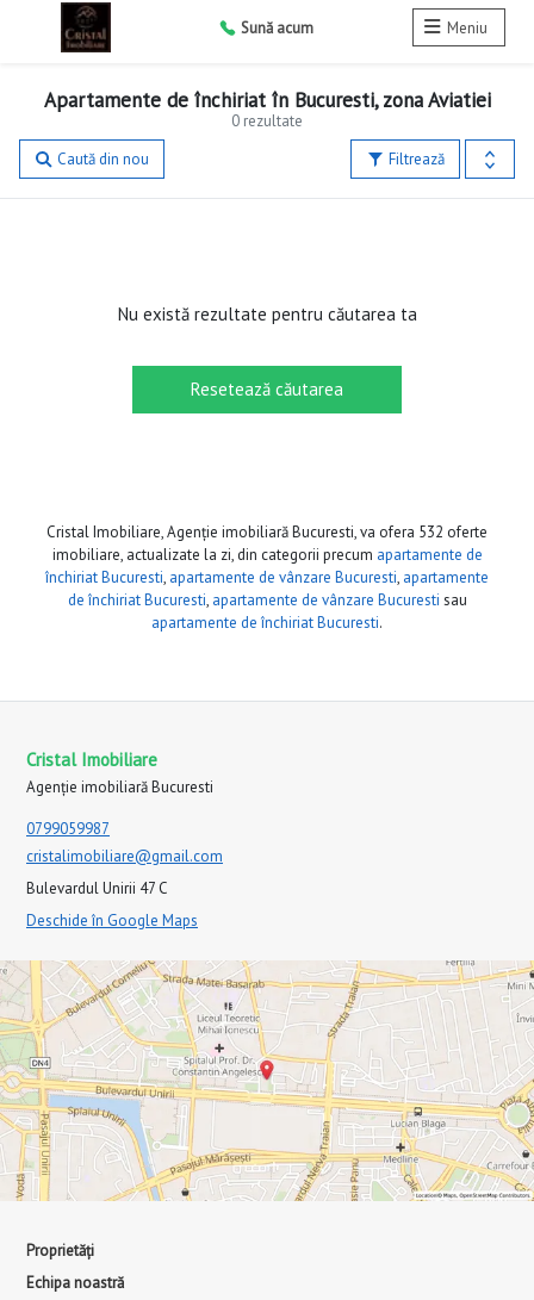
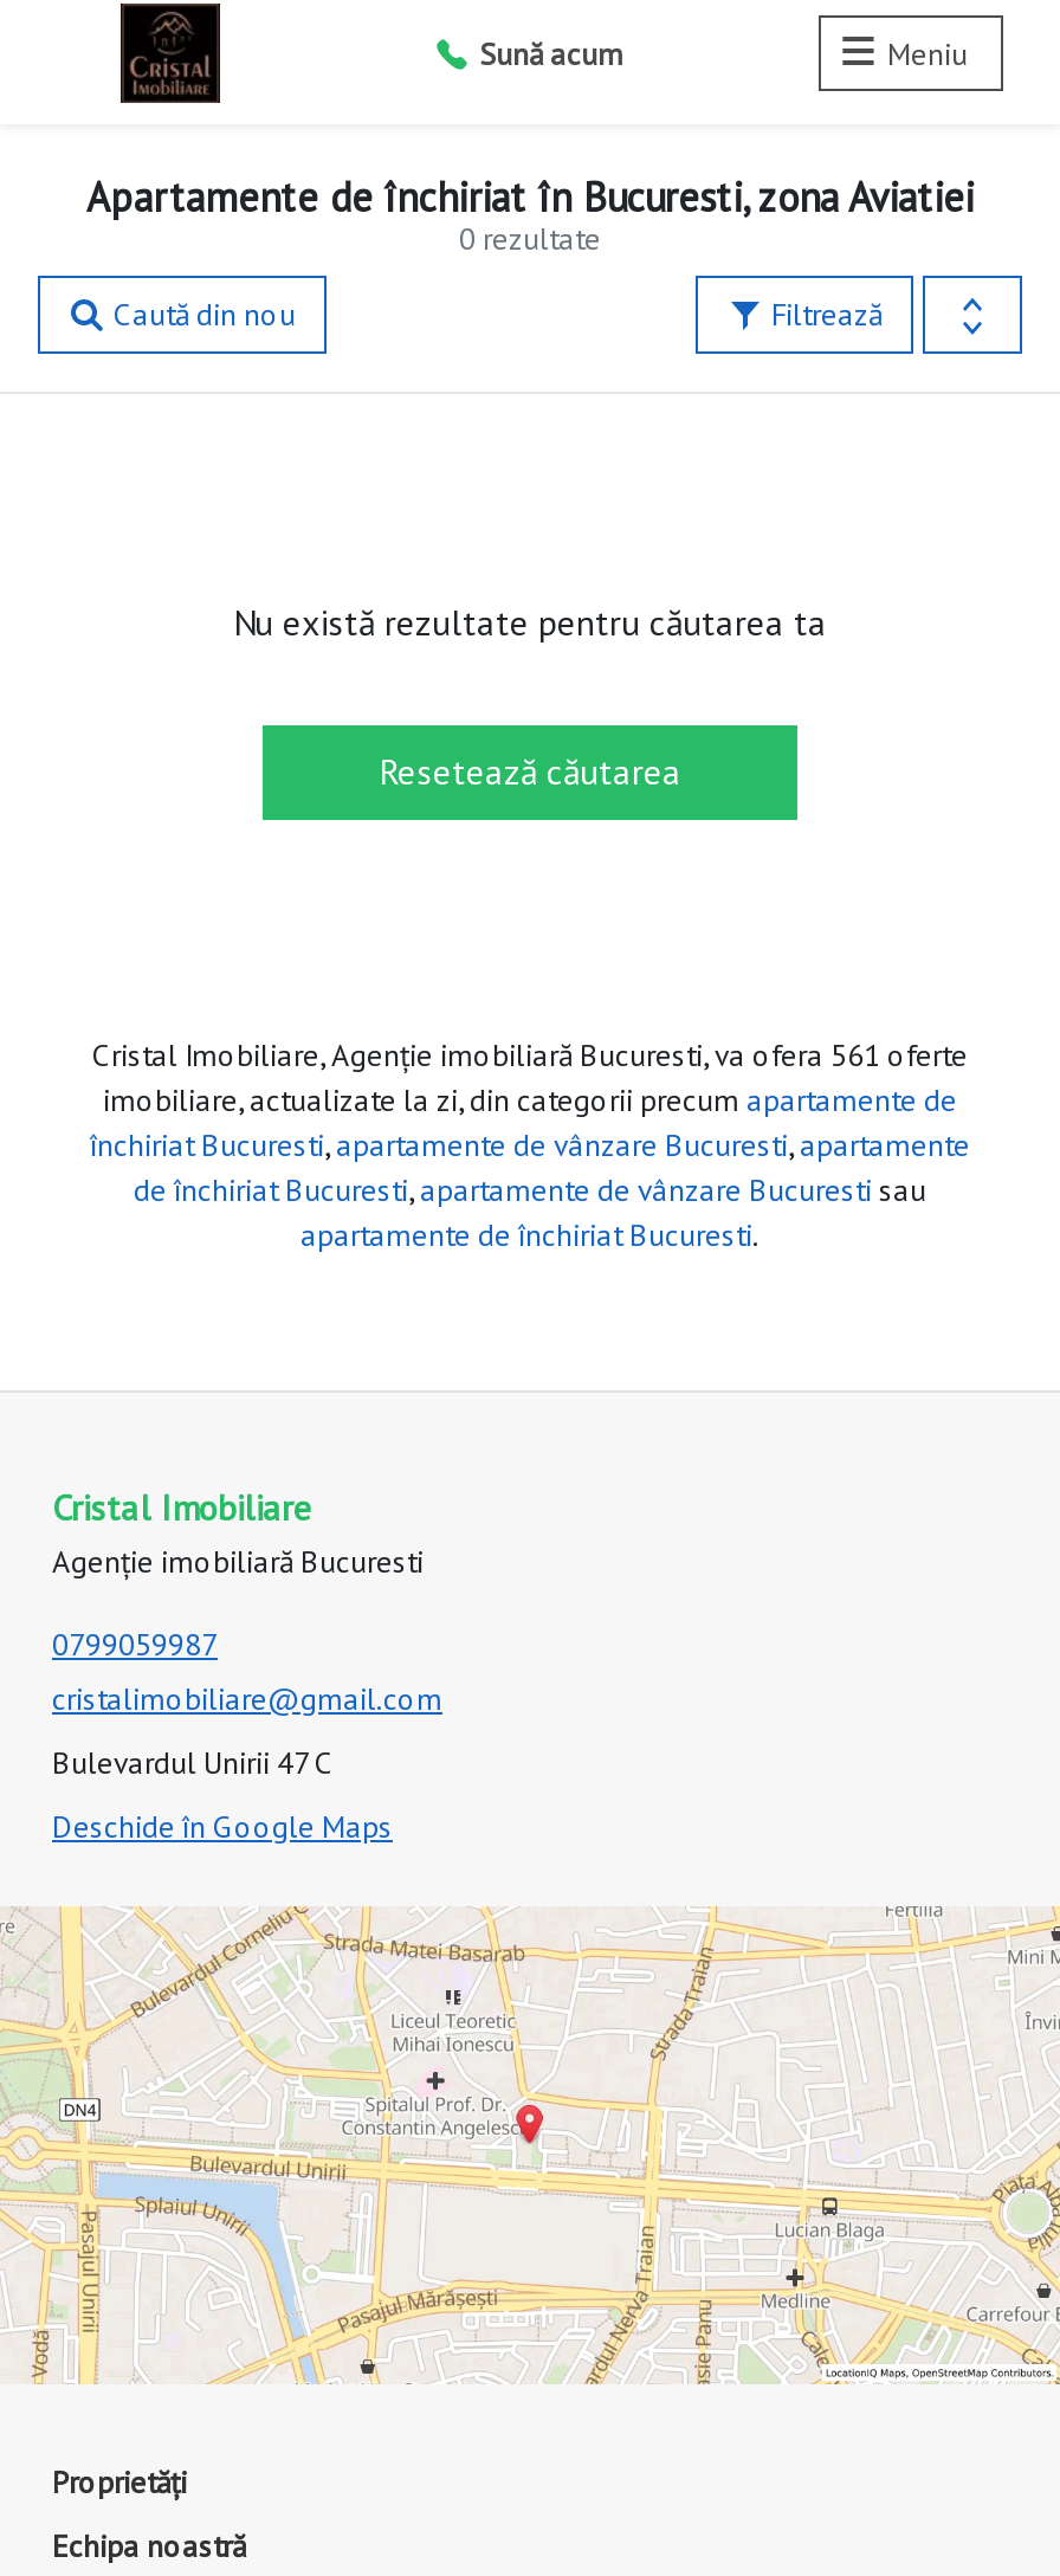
- Cristal Imobiliare, Agenție imobiliară Bucuresti, va ofera 532 oferte
+ Cristal Imobiliare, Agenție imobiliară Bucuresti, va ofera 561 oferte
